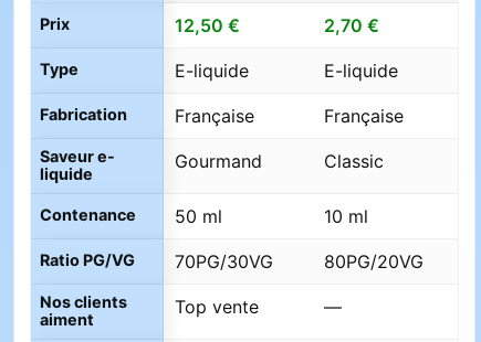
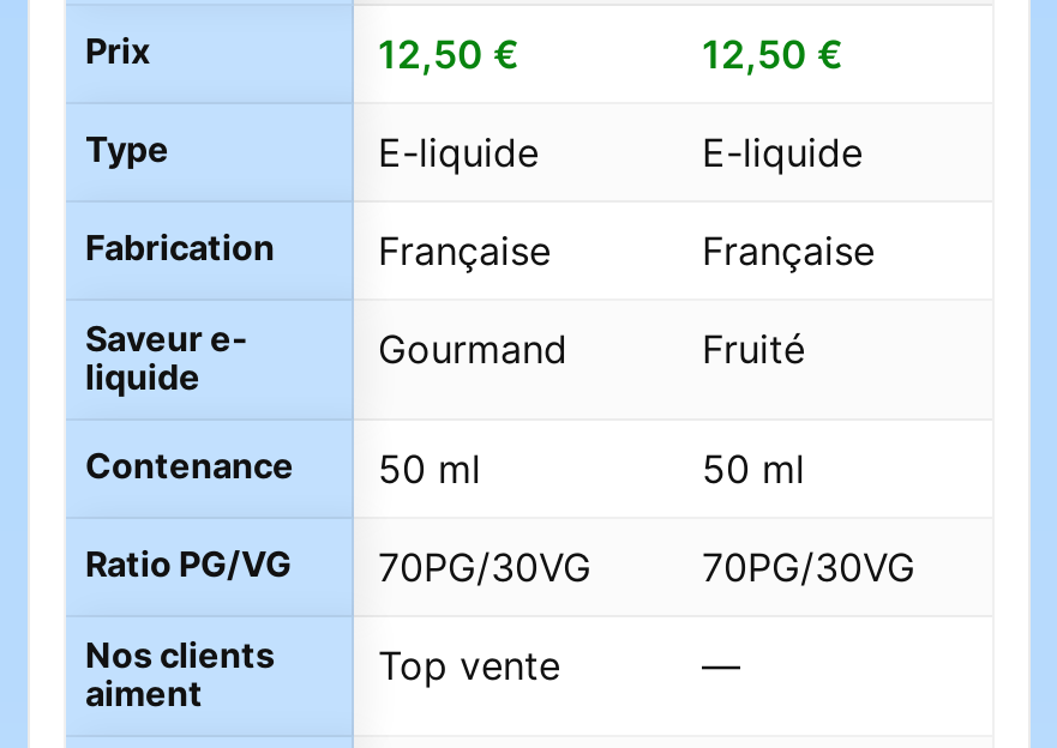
- 2,70 €
+ 12,50 €

- Classic
+ Fruité

- 10 ml
+ 50 ml

- 80PG/20VG
+ 70PG/30VG
